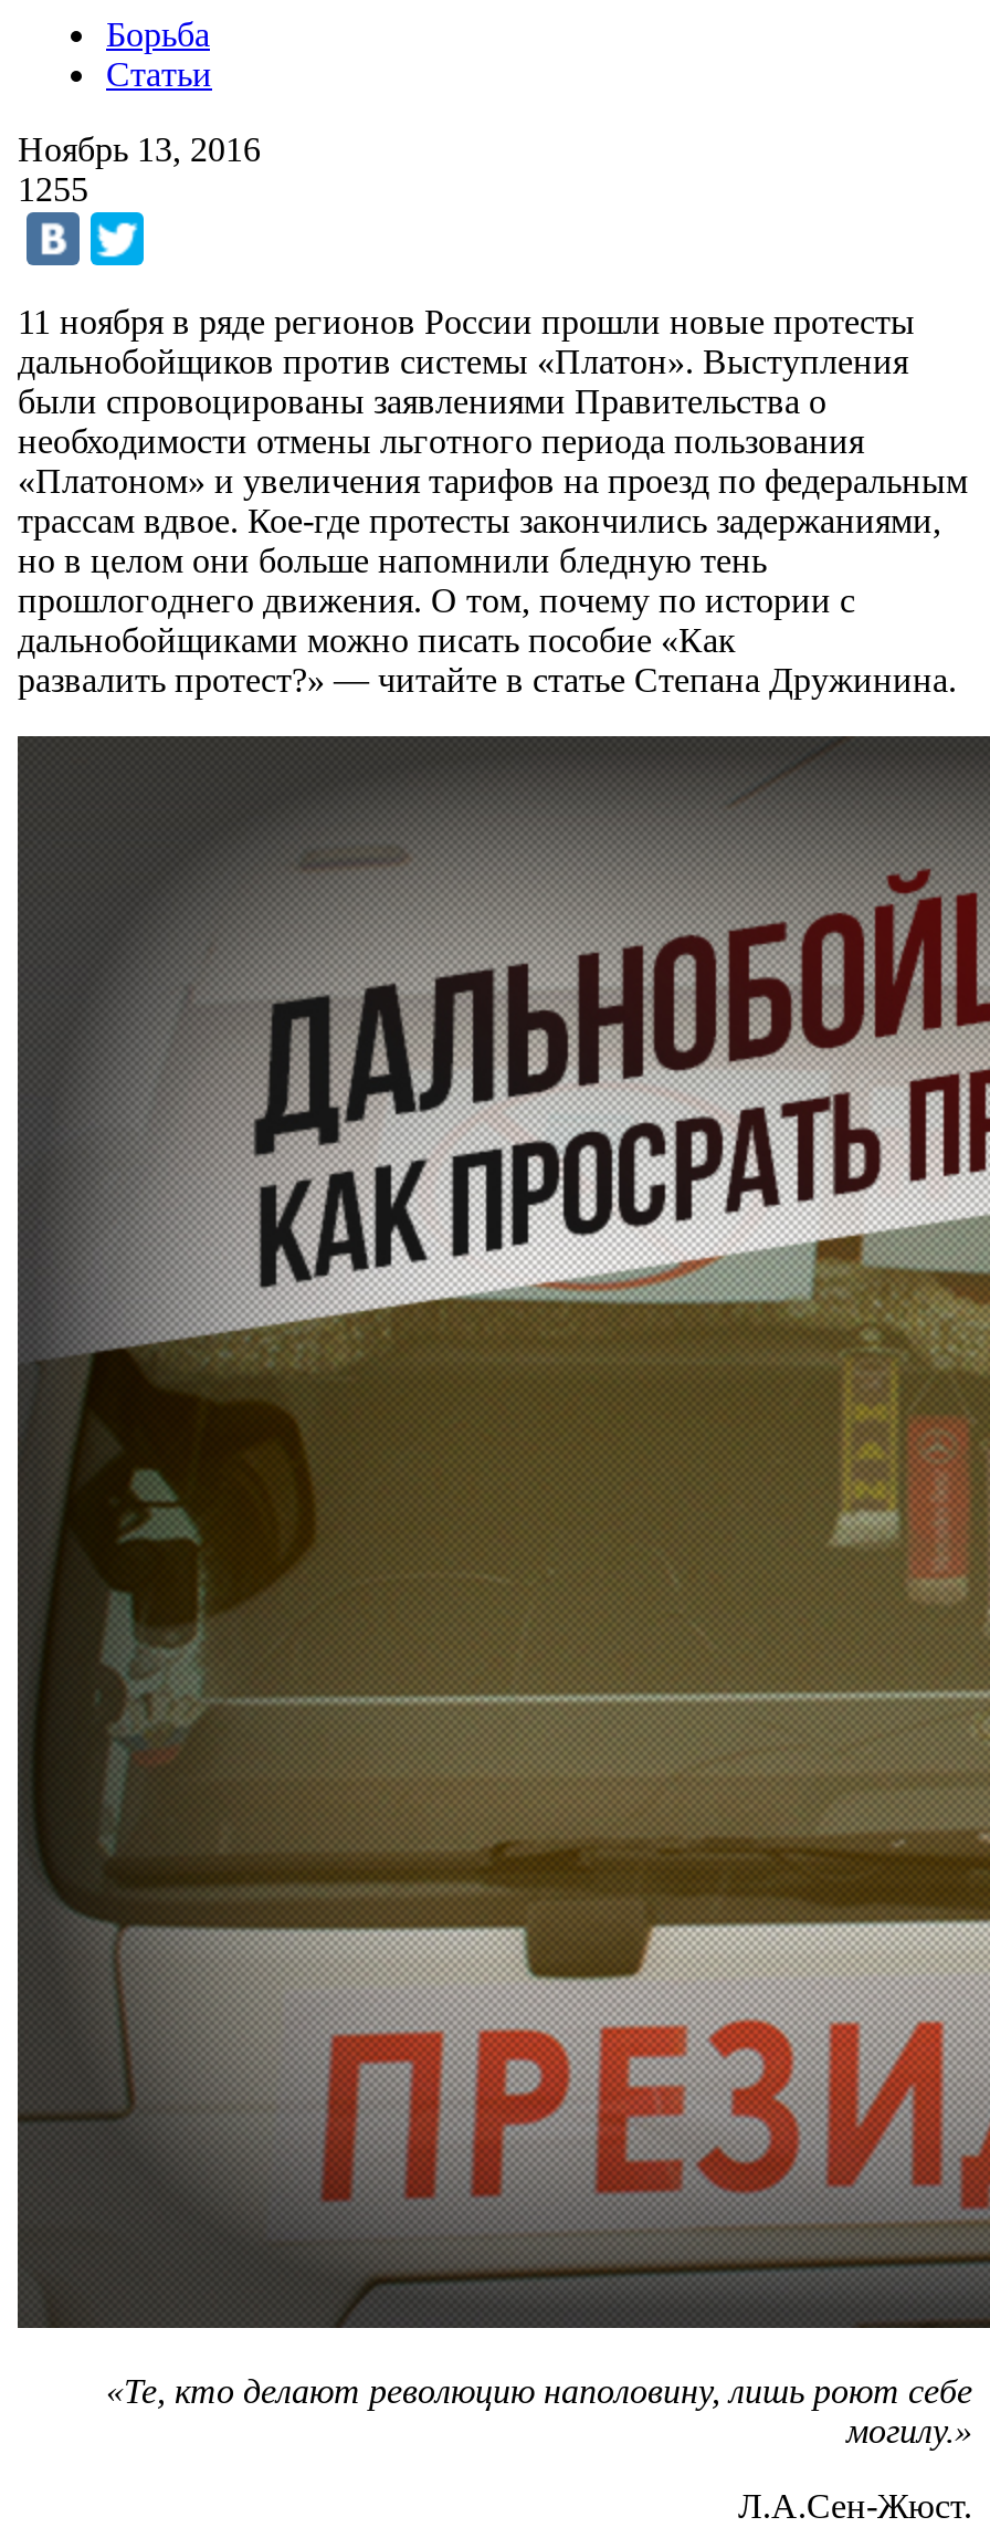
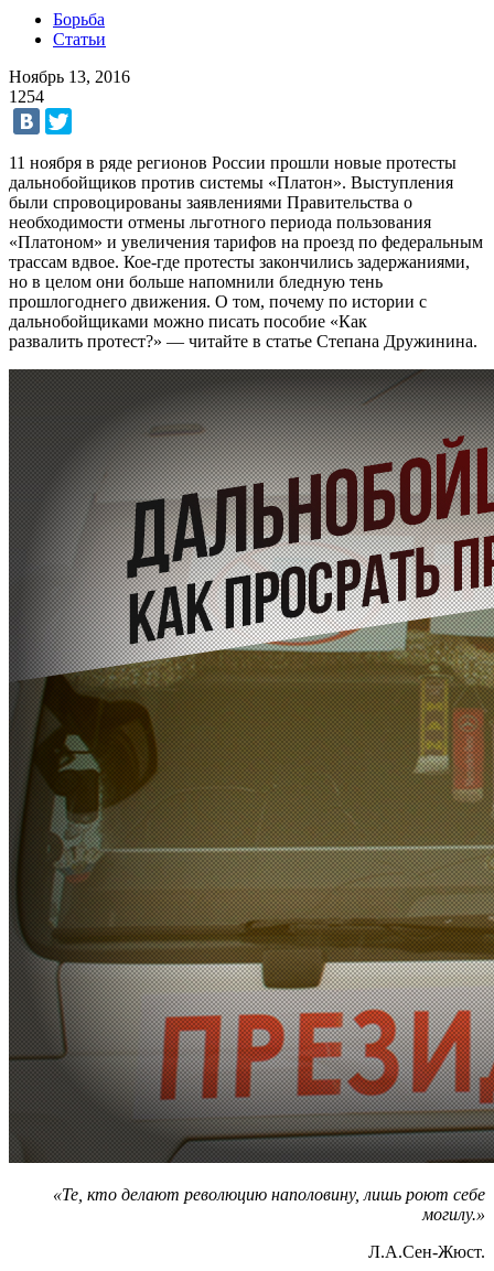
- 1255
+ 1254
